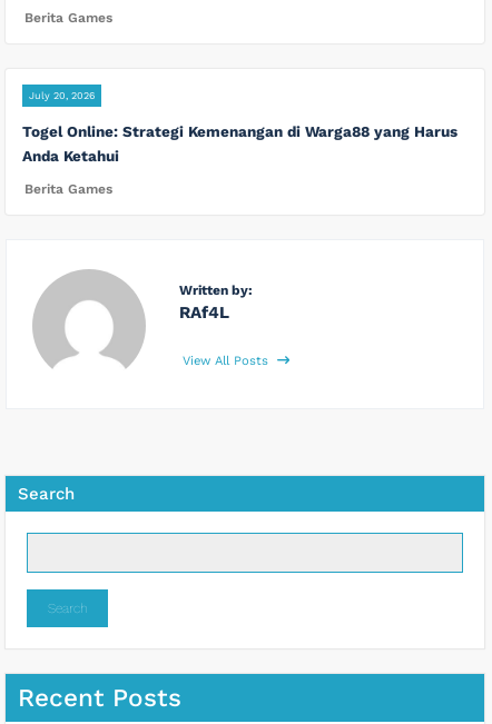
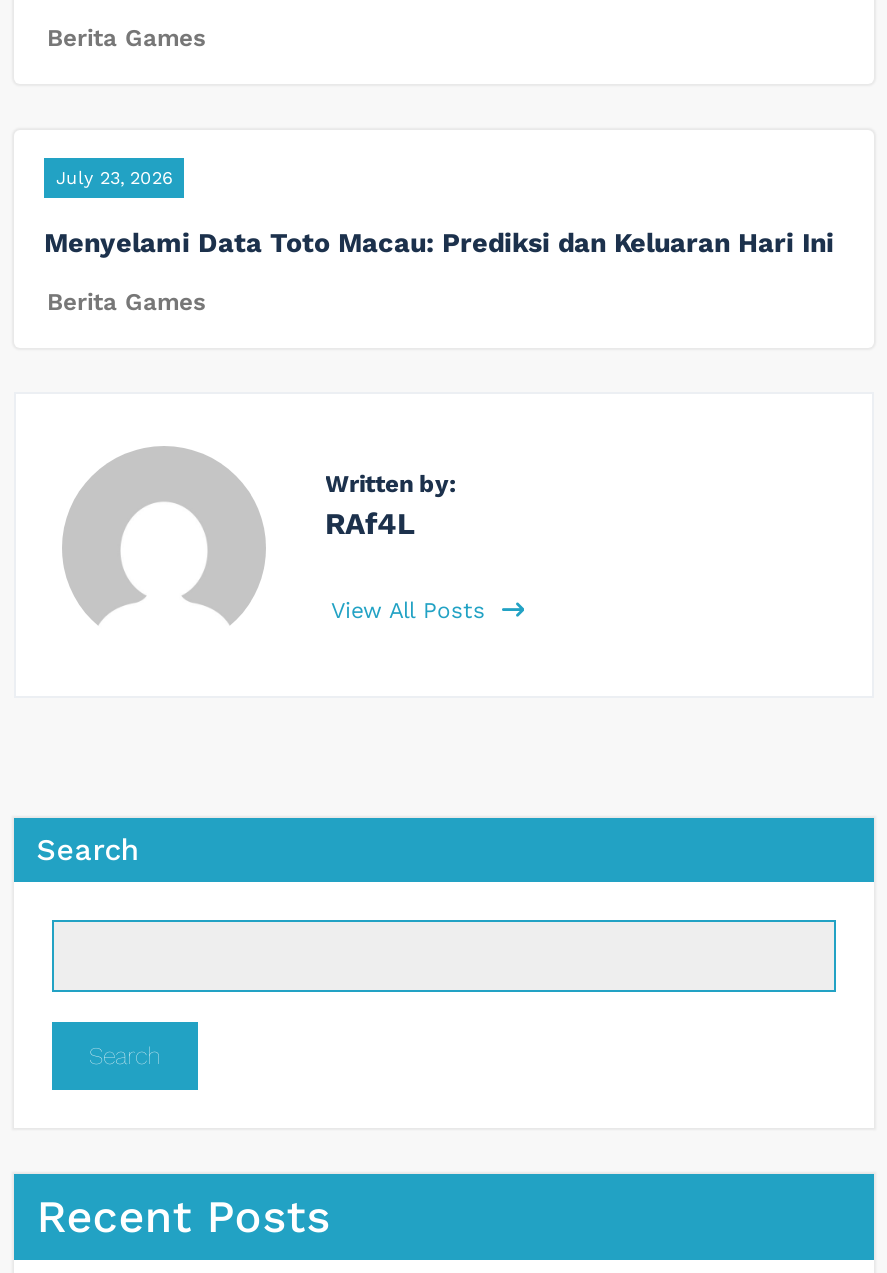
- July 20, 2026
+ July 23, 2026

- Togel Online: Strategi Kemenangan di Warga88 yang Harus
- Anda Ketahui
+ Menyelami Data Toto Macau: Prediksi dan Keluaran Hari Ini
